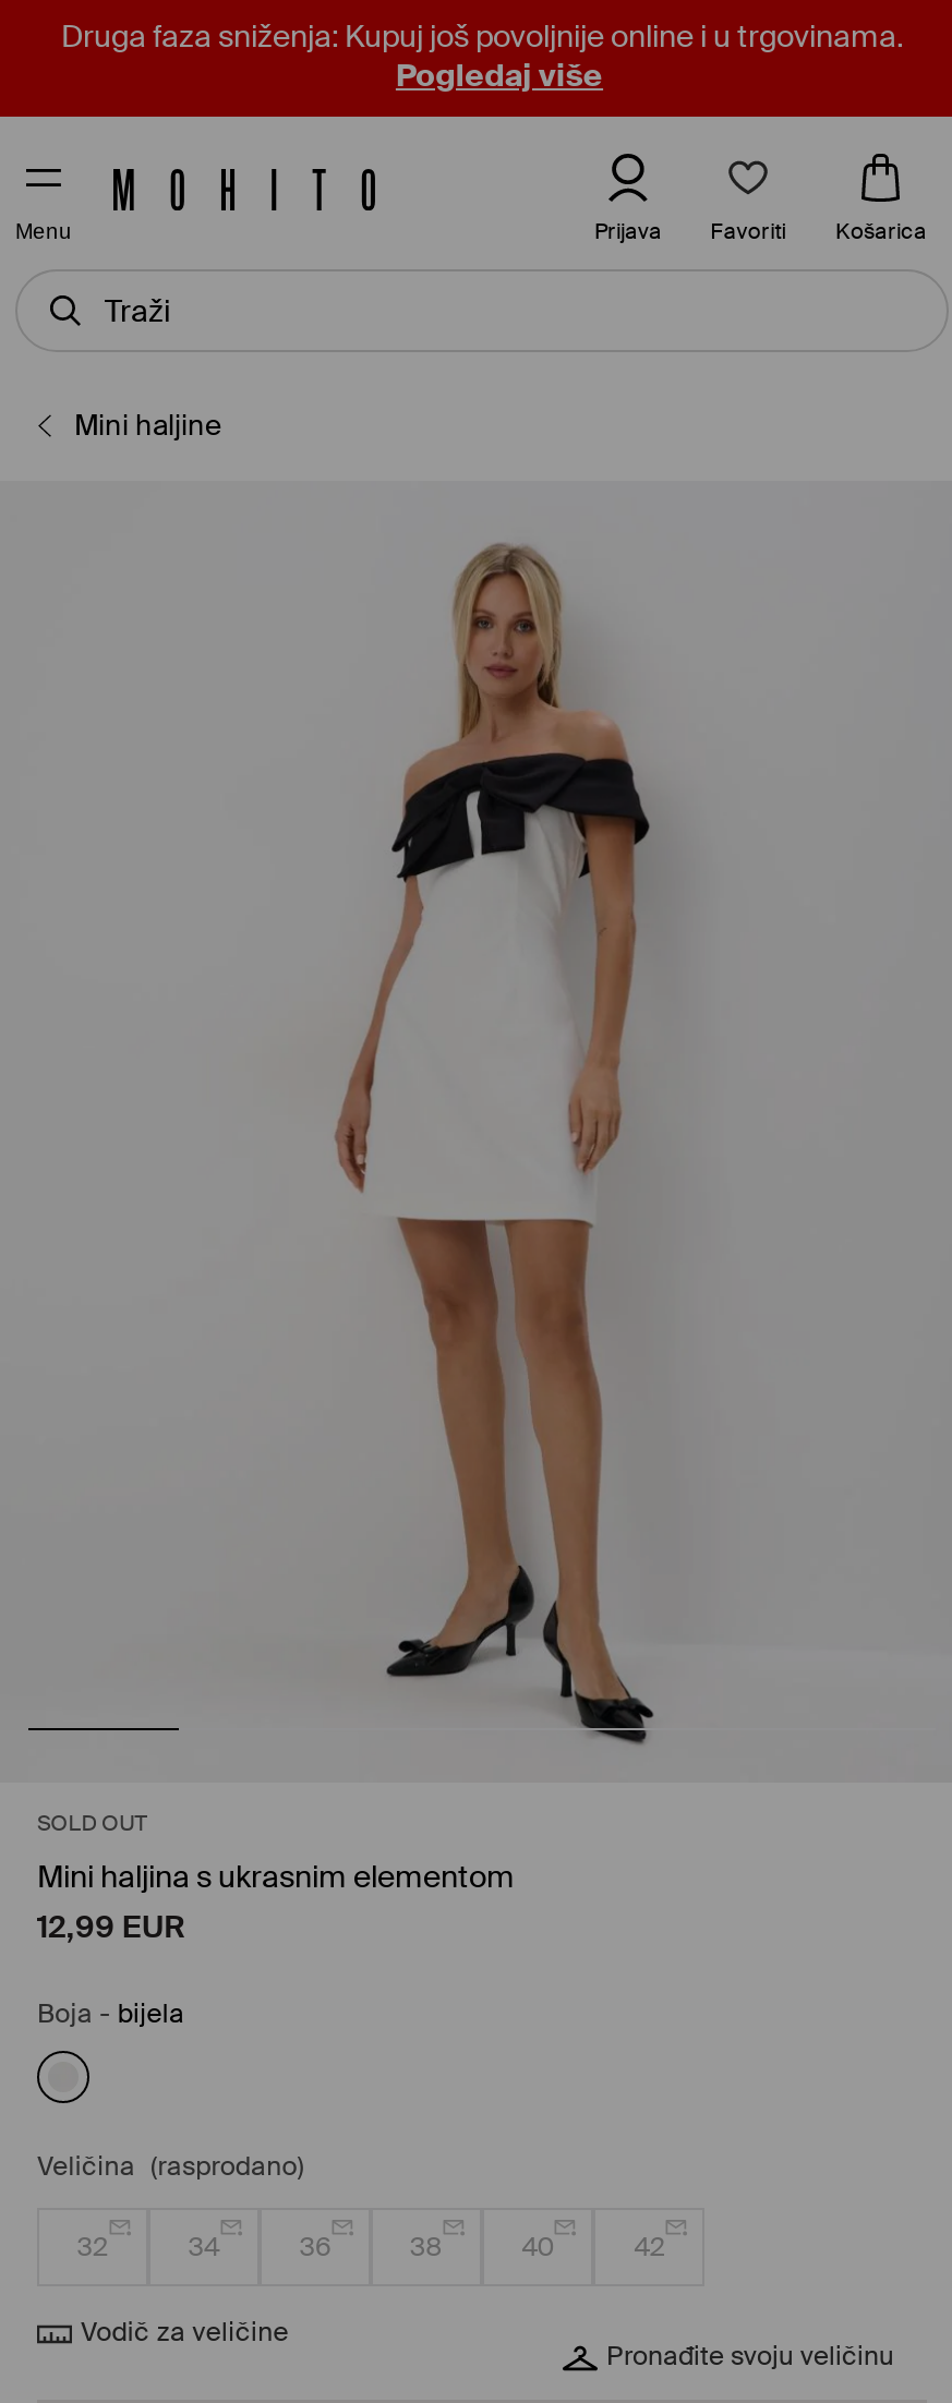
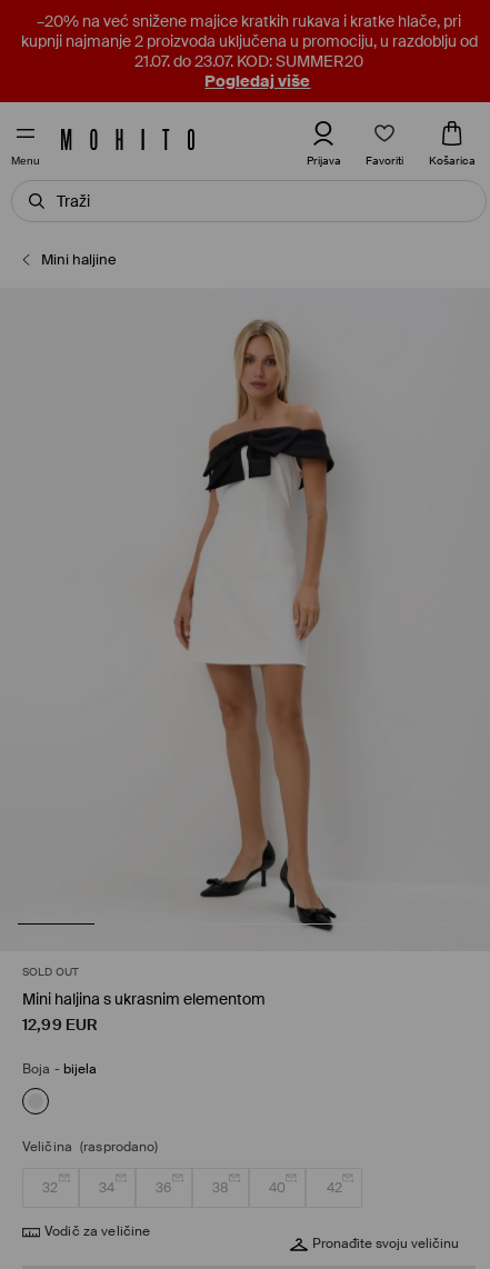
- Druga faza sniženja: Kupuj još povoljnije online i u trgovinama.
+ –20% na već snižene majice kratkih rukava i kratke hlače, pri
+ kupnji najmanje 2 proizvoda uključena u promociju, u razdoblju od
+ 21.07. do 23.07. KOD: SUMMER20
